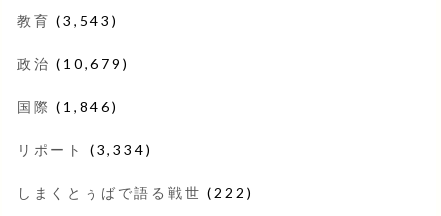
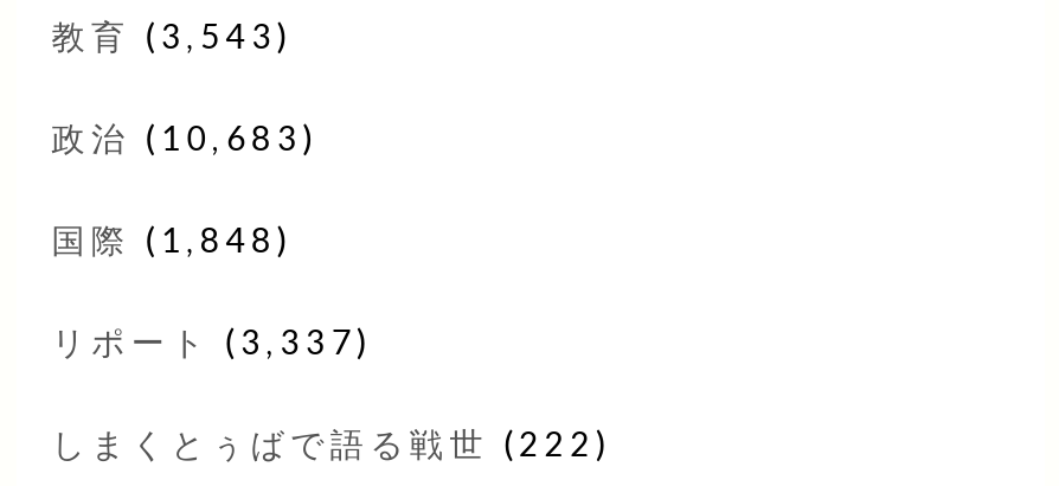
- 政治(10,679)
+ 政治(10,683)

- 国際(1,846)
+ 国際(1,848)

- リポート(3,334)
+ リポート(3,337)
